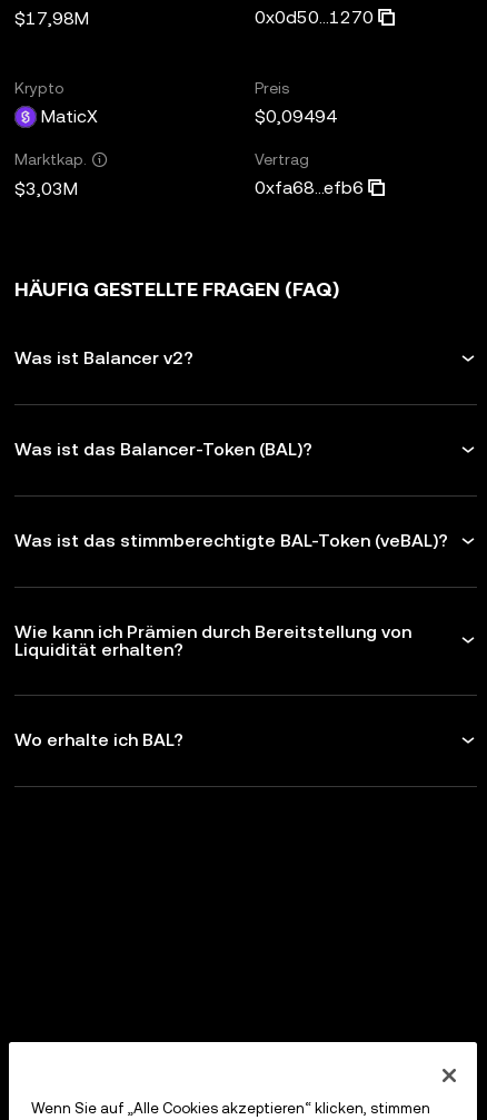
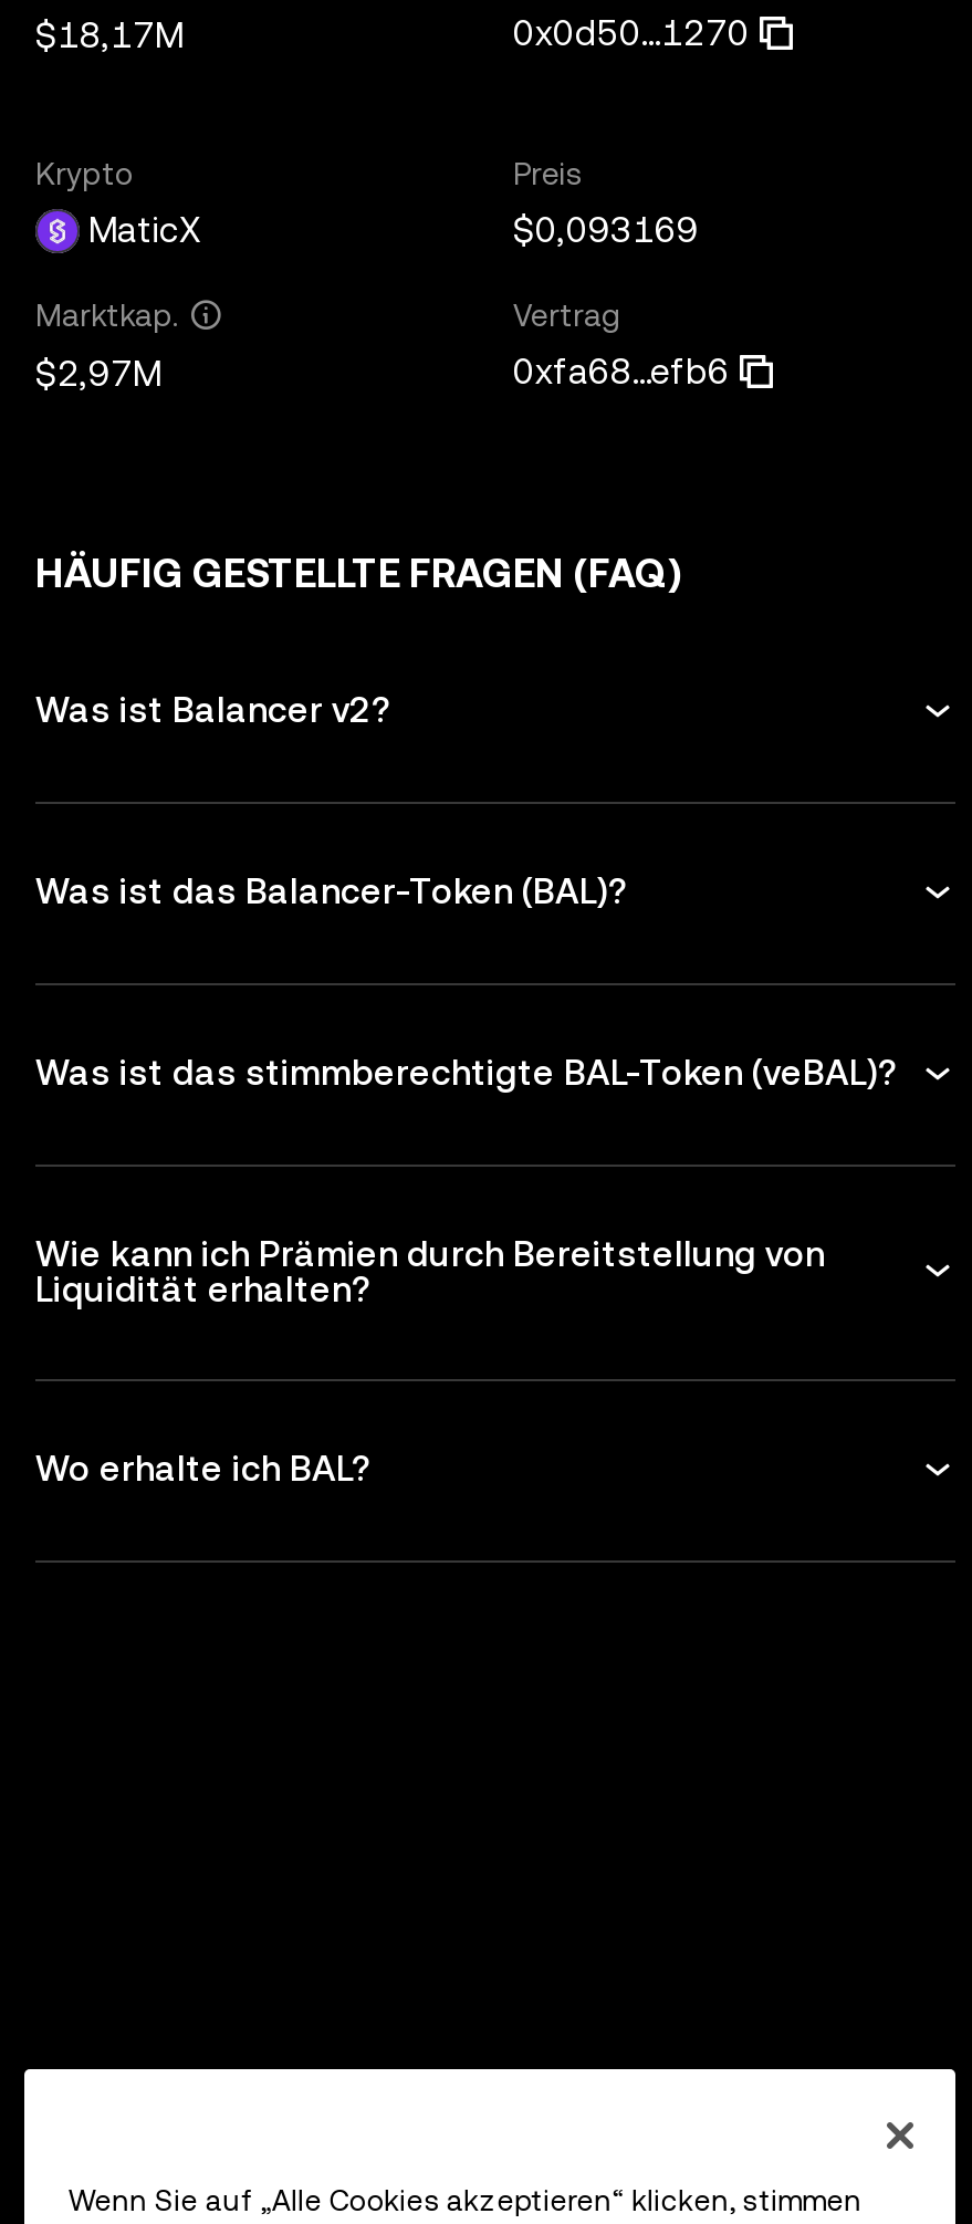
- $17,98M
+ $18,17M

- $0,09494
+ $0,093169

- $3,03M
+ $2,97M
